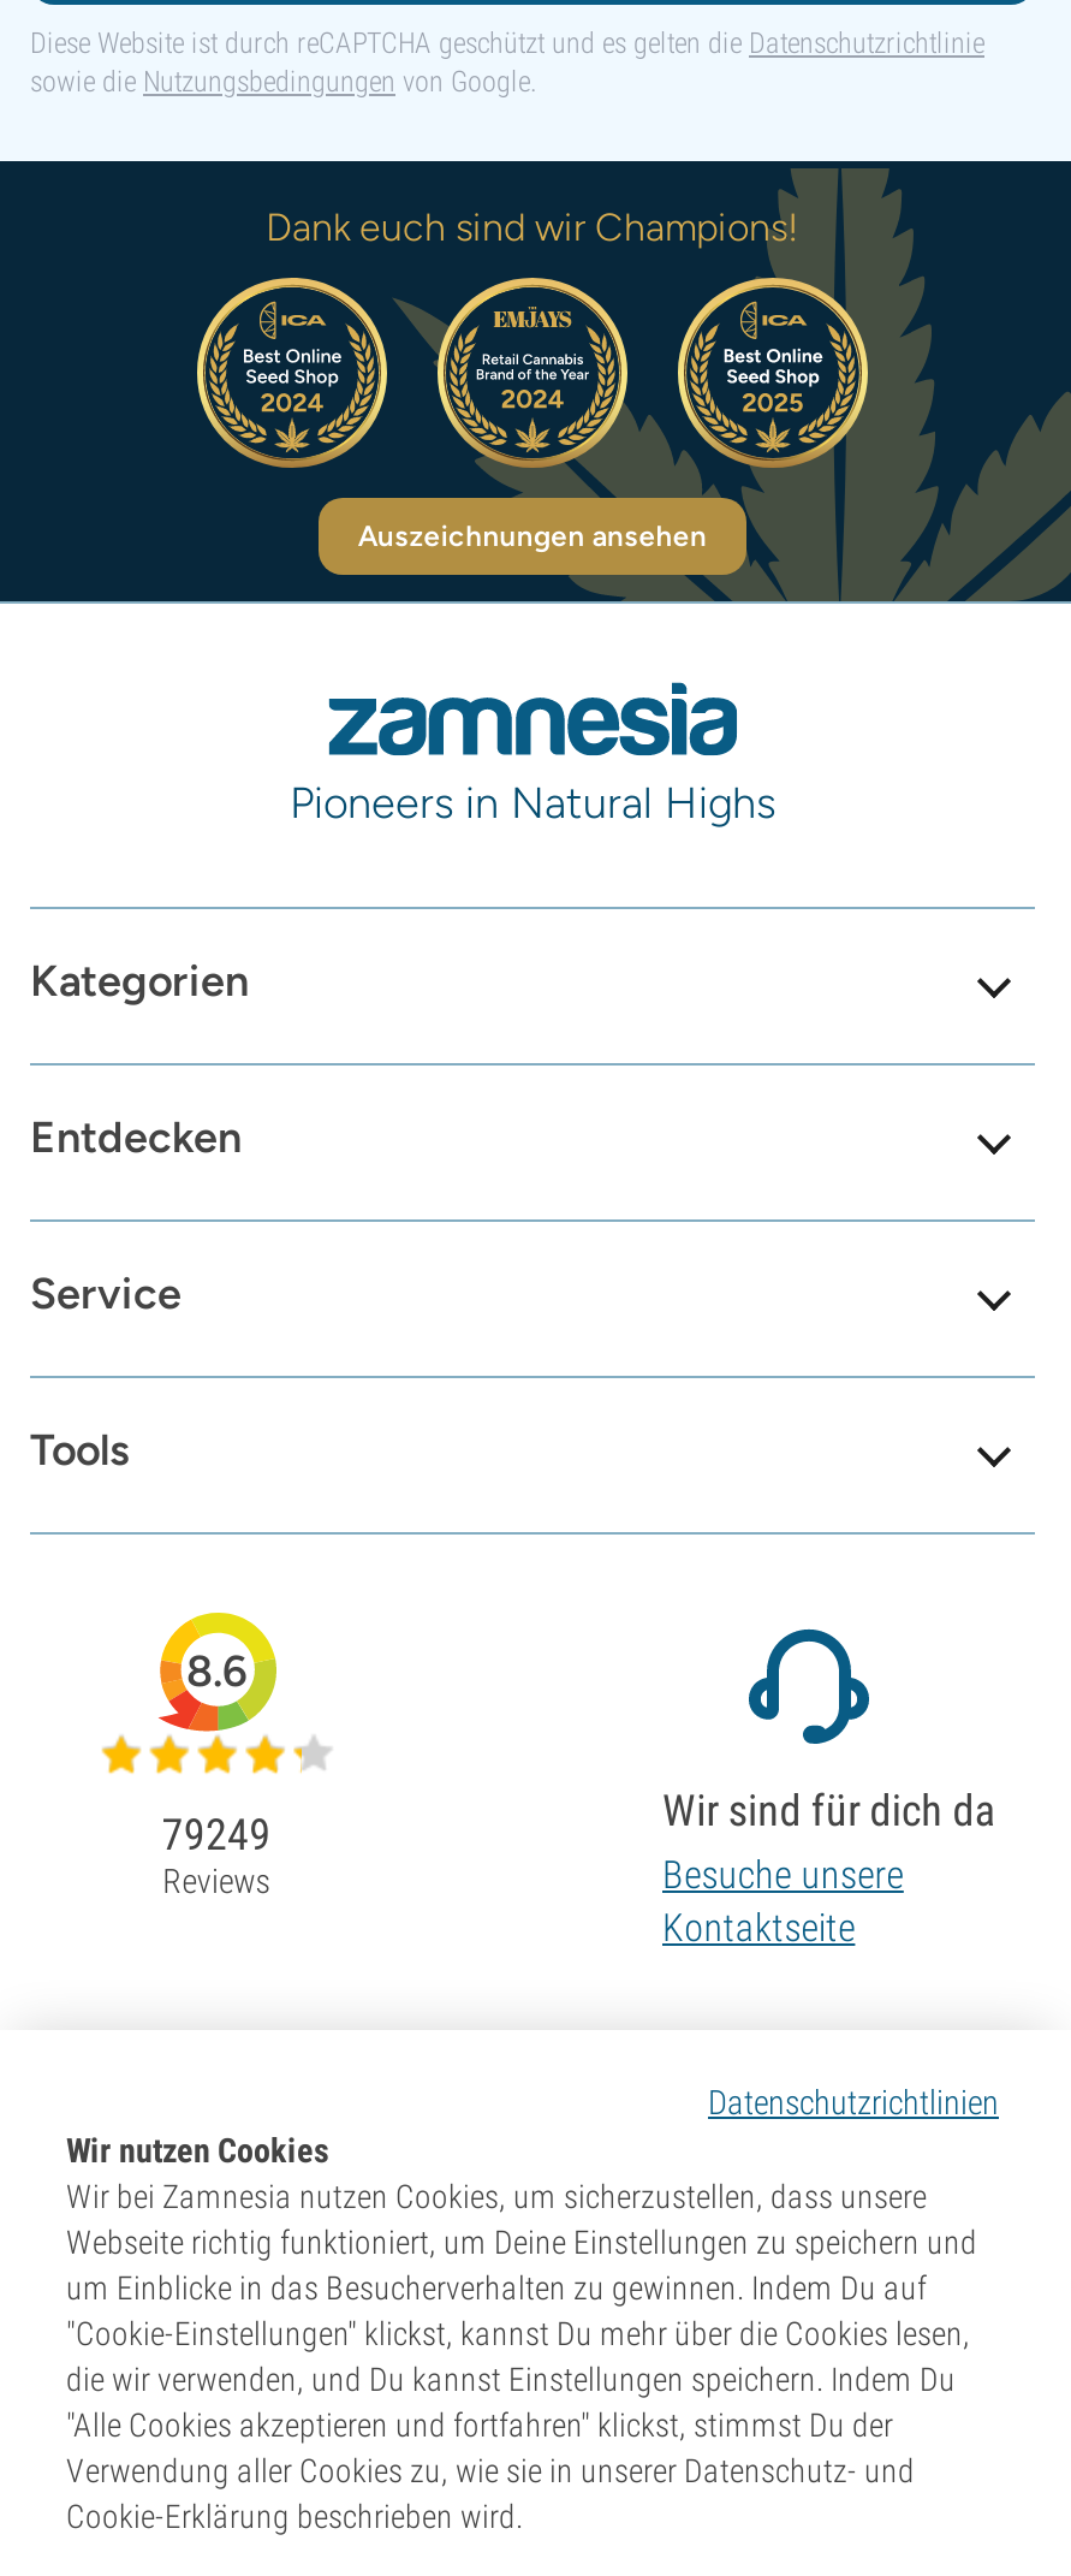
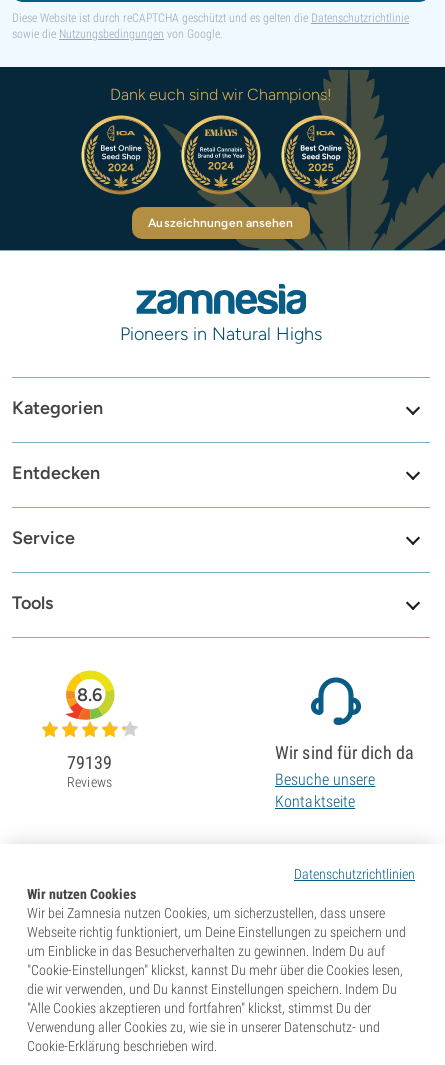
- 79249
+ 79139
